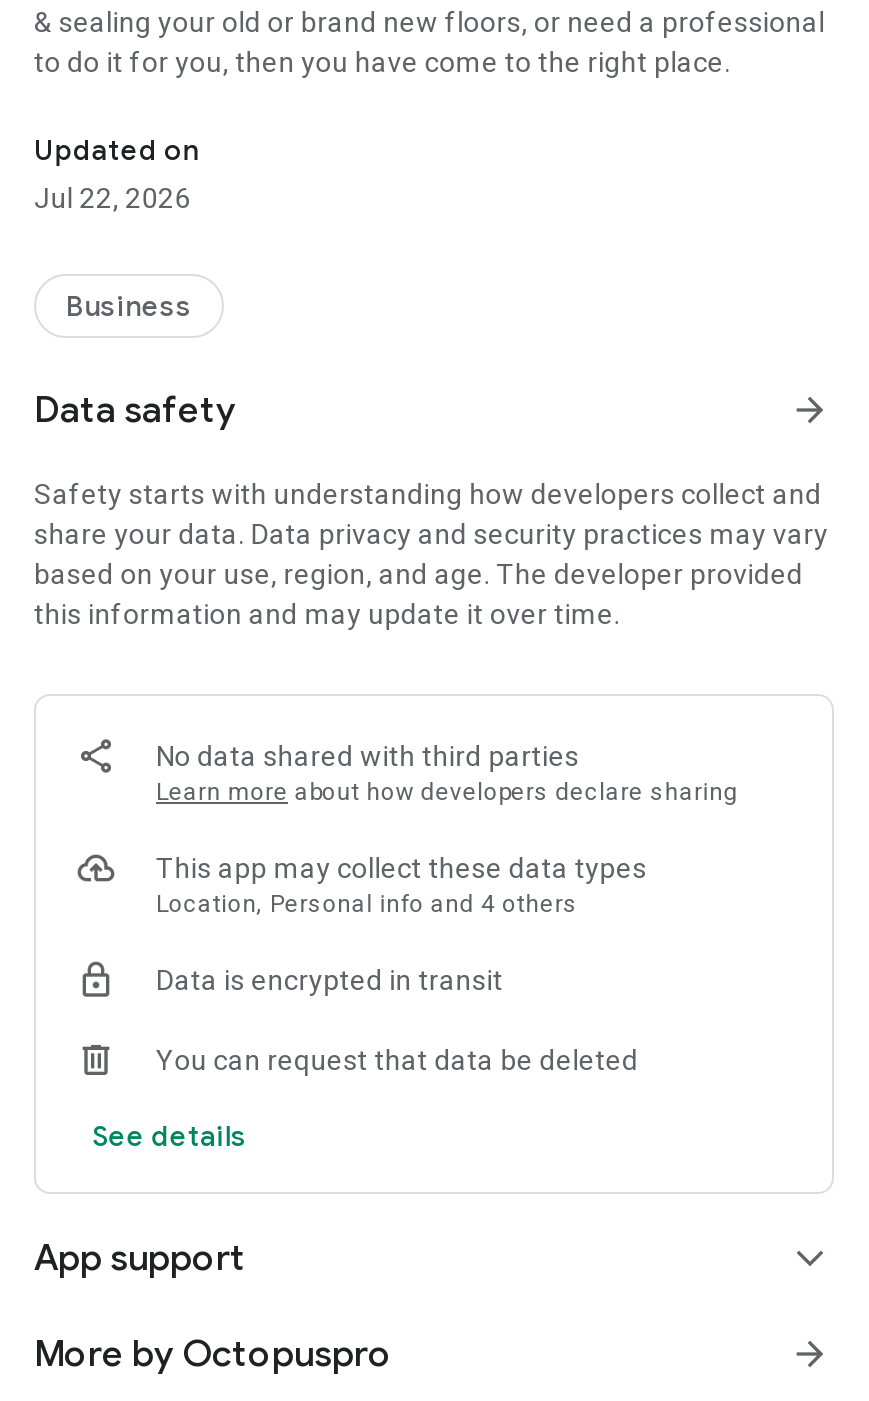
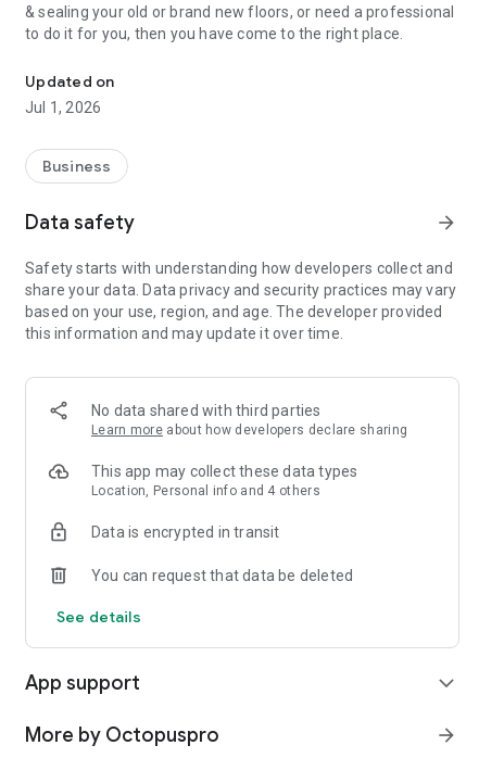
- Jul 22, 2026
+ Jul 1, 2026
